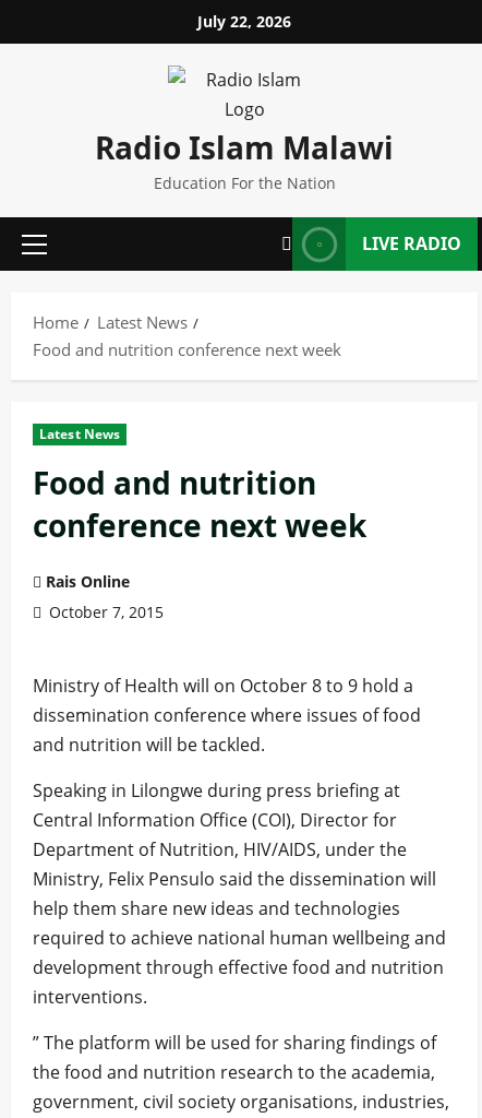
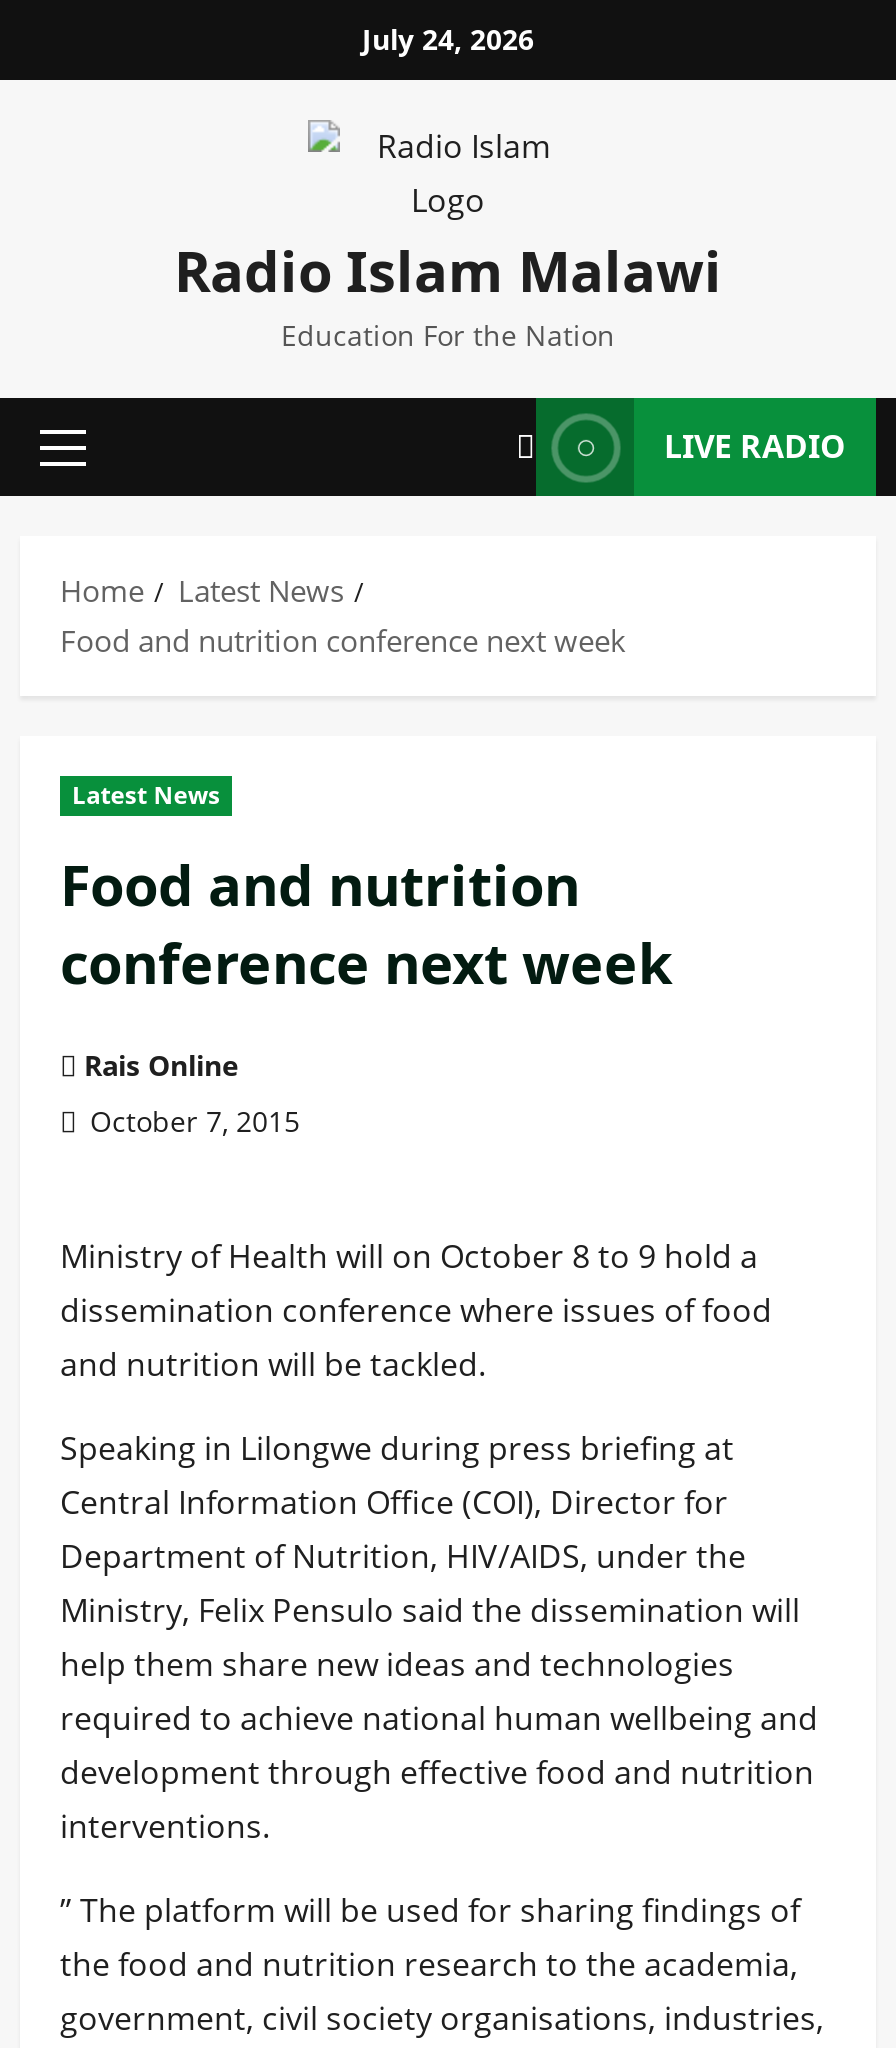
- July 22, 2026
+ July 24, 2026
